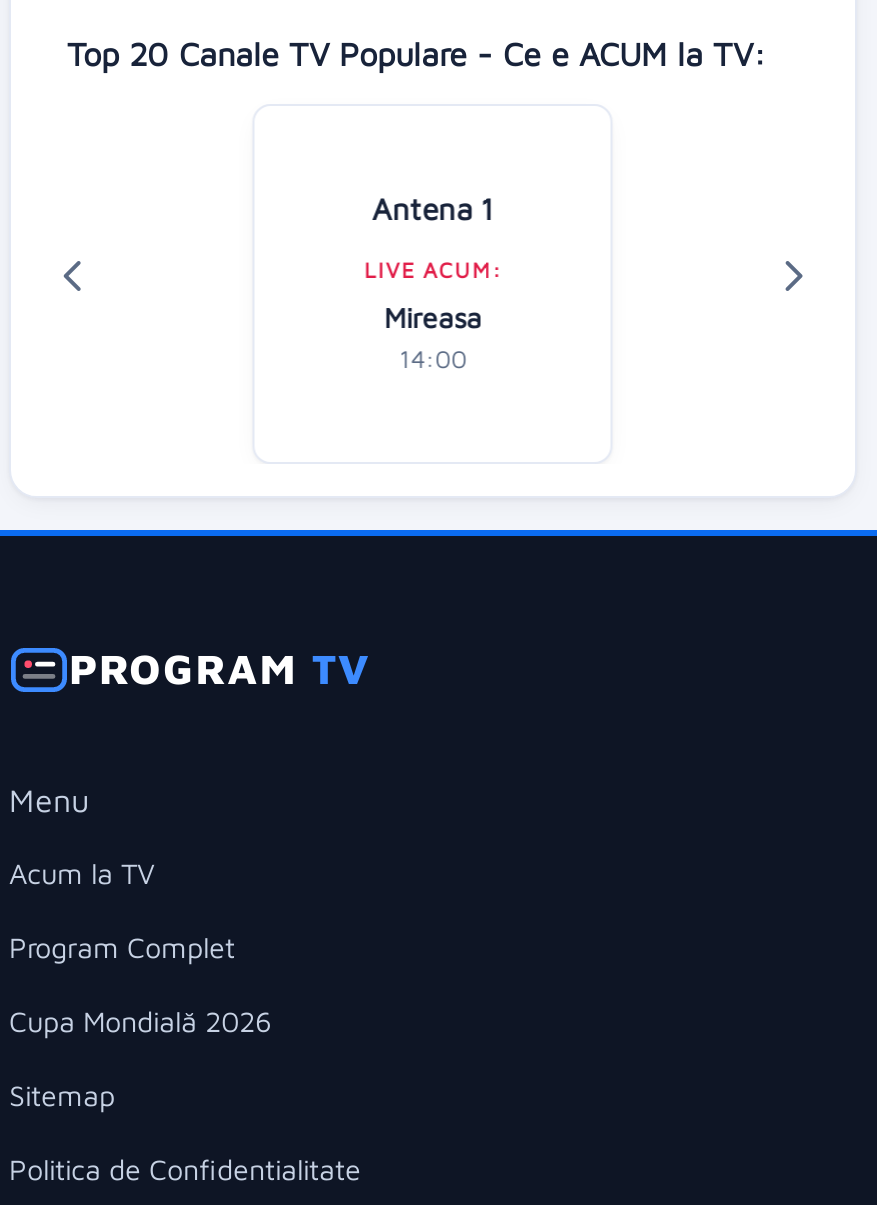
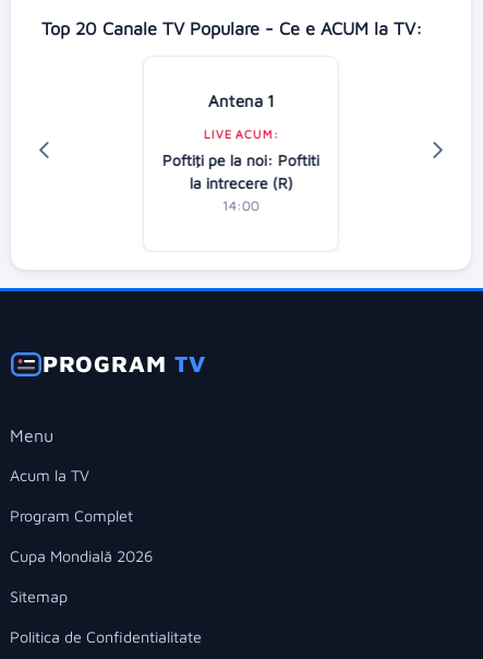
- Mireasa
+ Poftiţi pe la noi: Poftiti
+ la intrecere (R)
